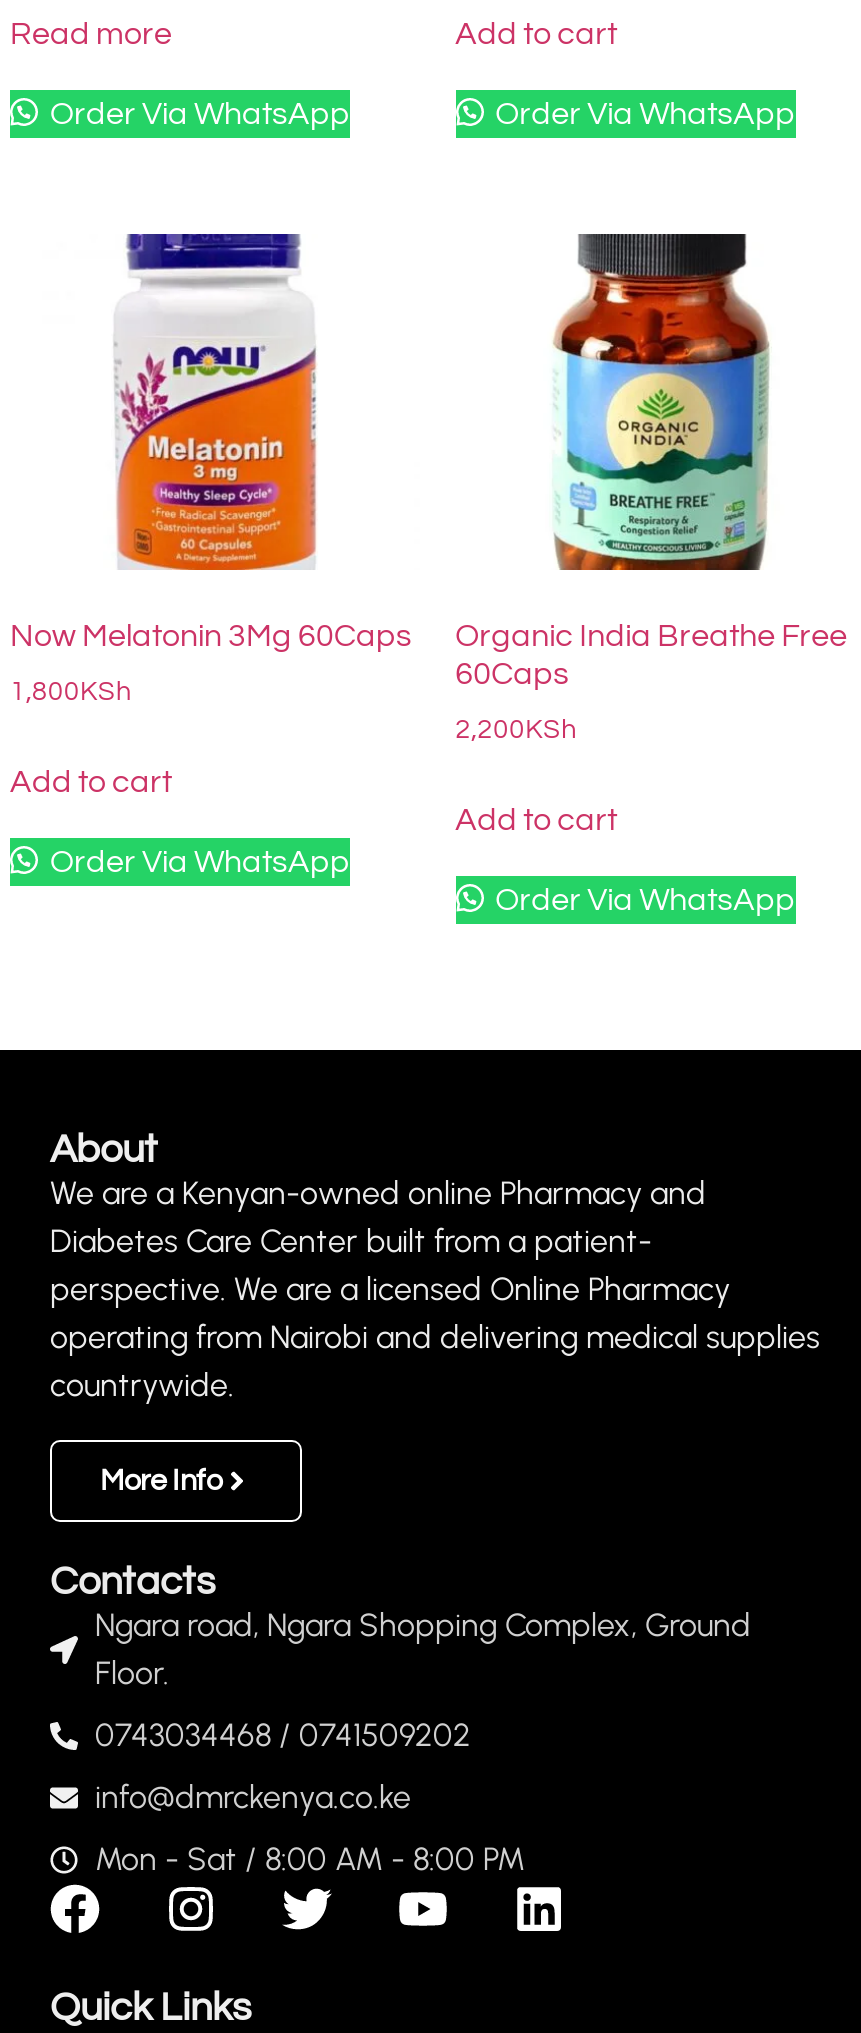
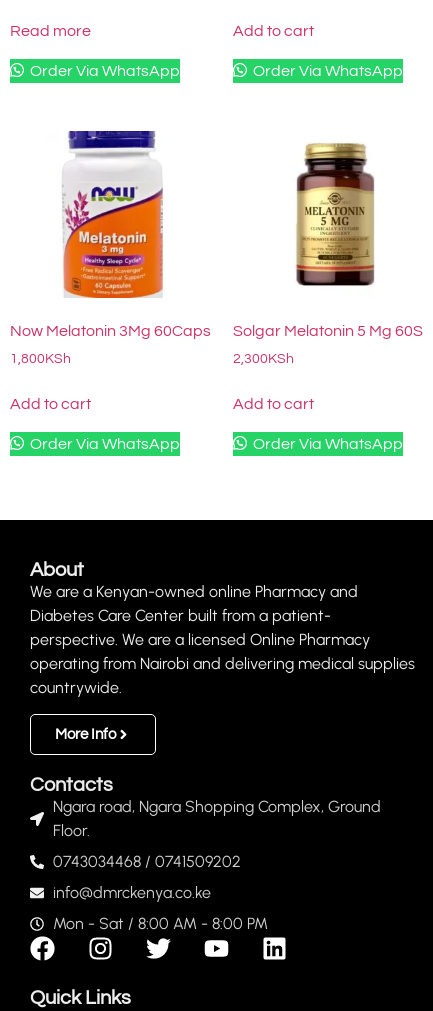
- [image]
- Organic India Breathe Free
- 60Caps
+ [image]
+ Solgar Melatonin 5 Mg 60S

- 2,200KSh
+ 2,300KSh
